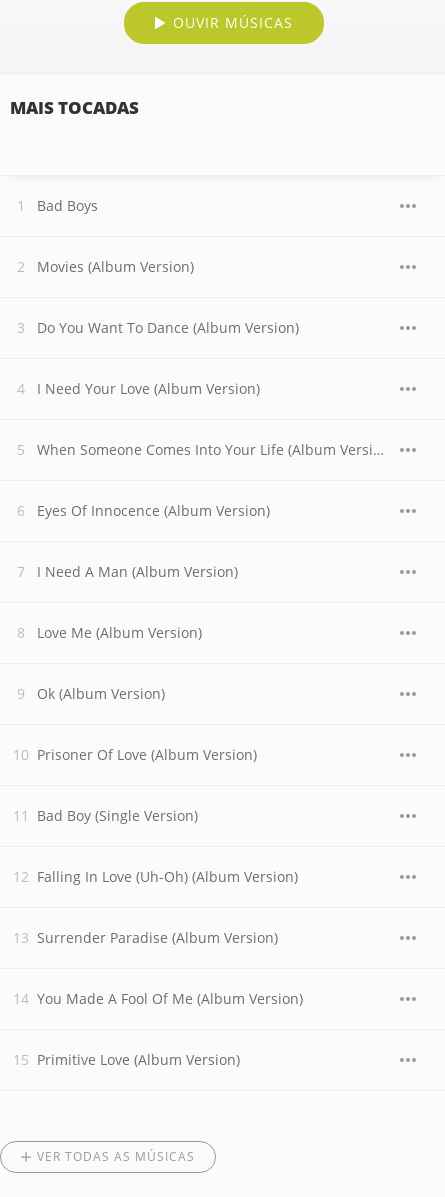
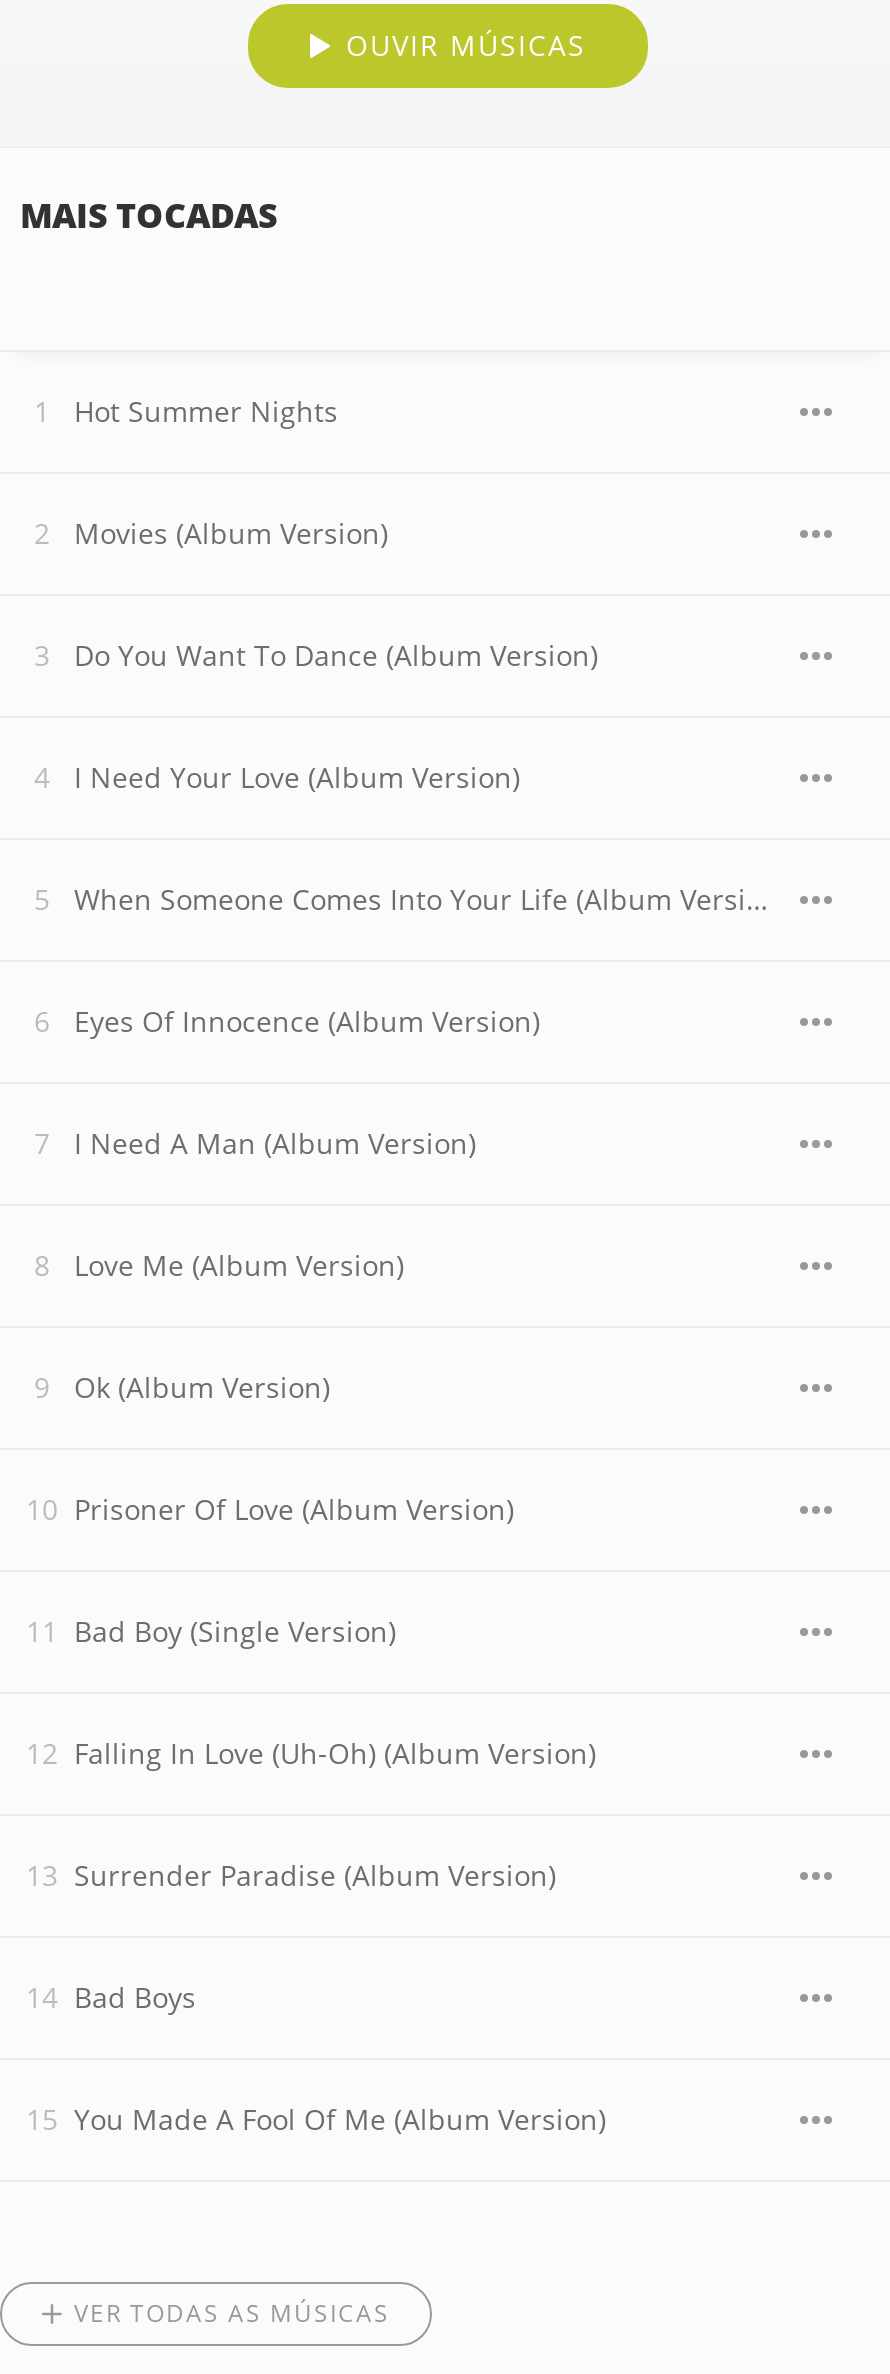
+ Hot Summer Nights

moved down: Bad Boys

moved down: You Made A Fool Of Me (Album Version)

- Primitive Love (Album Version)
